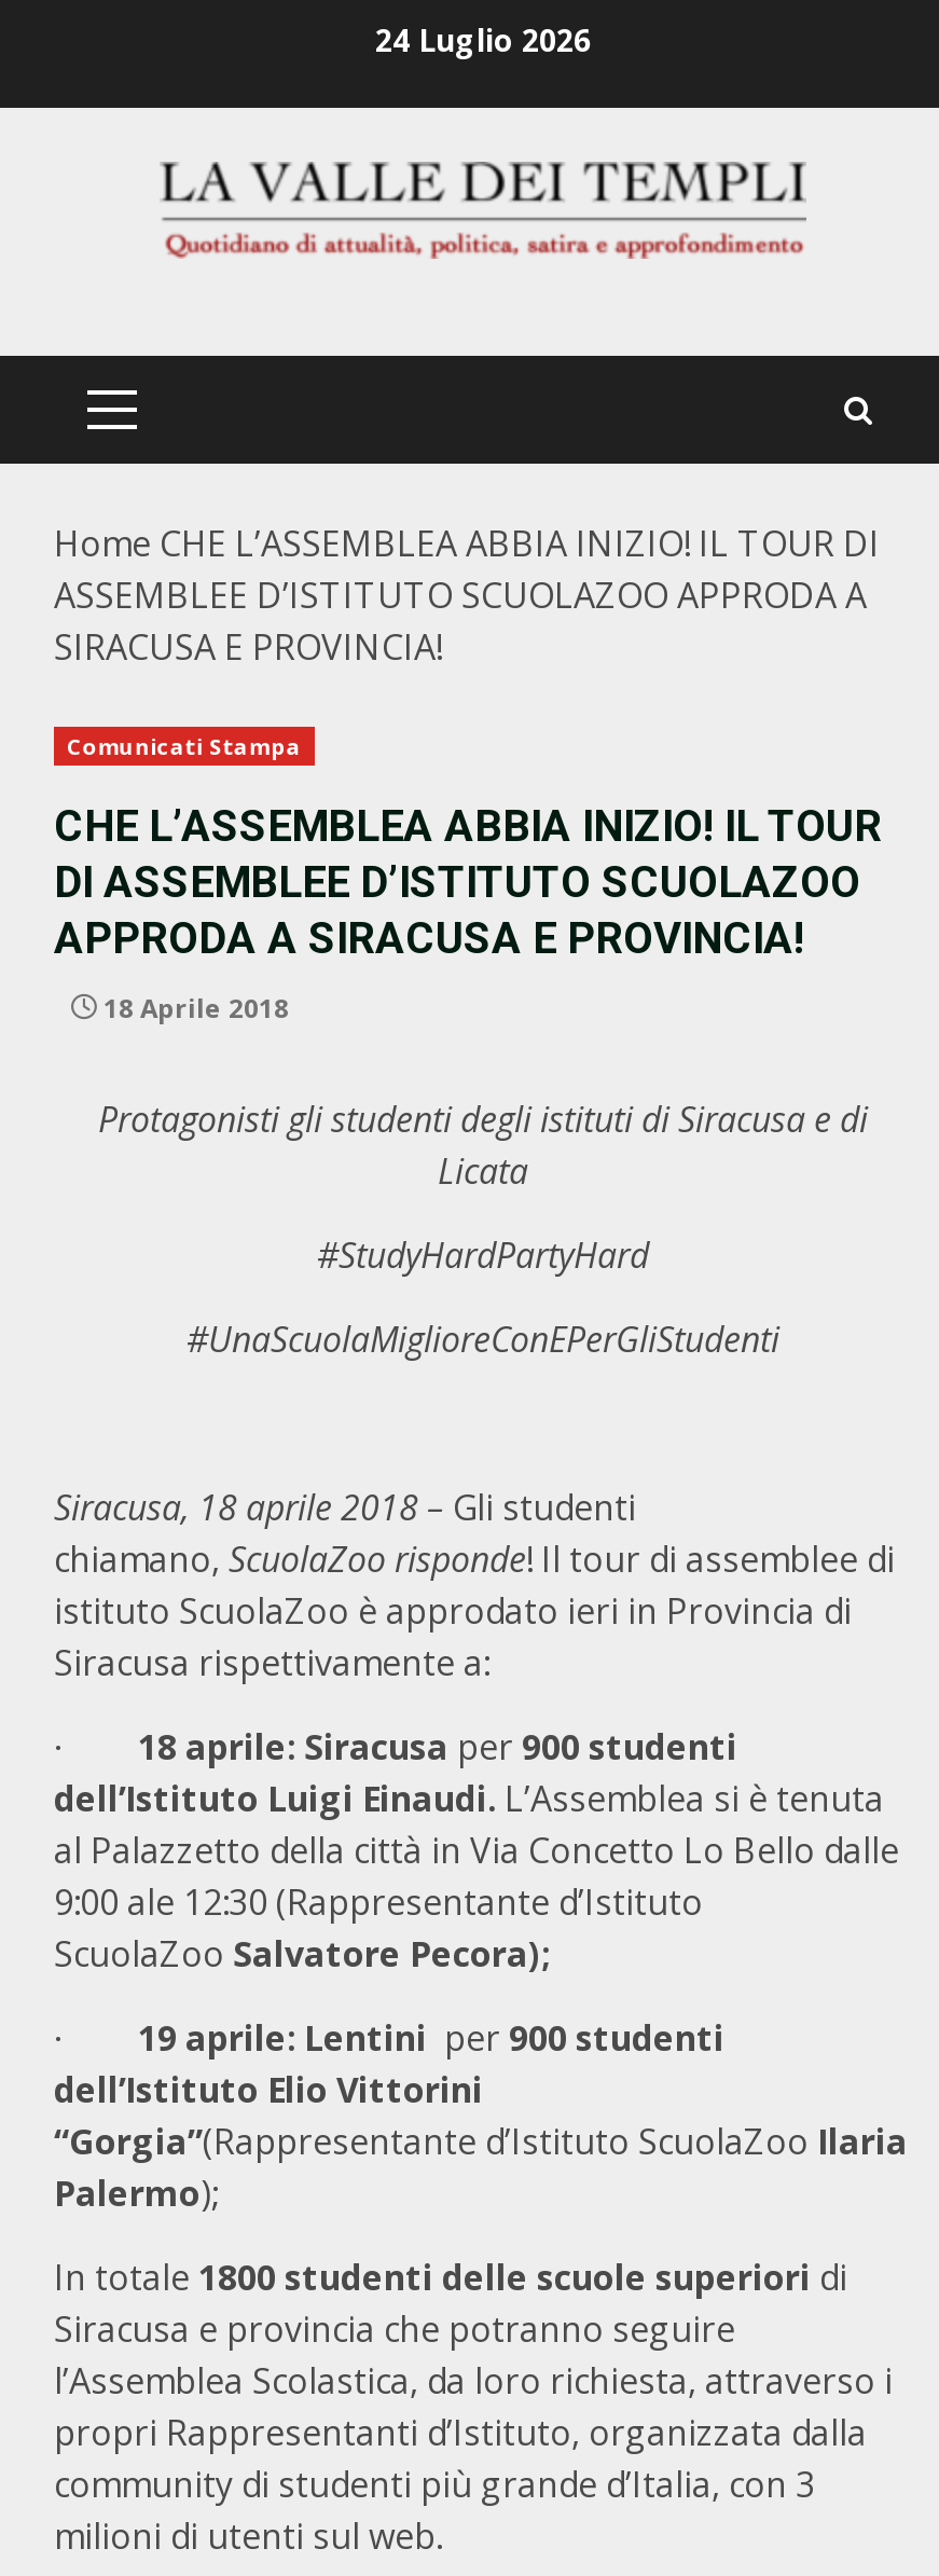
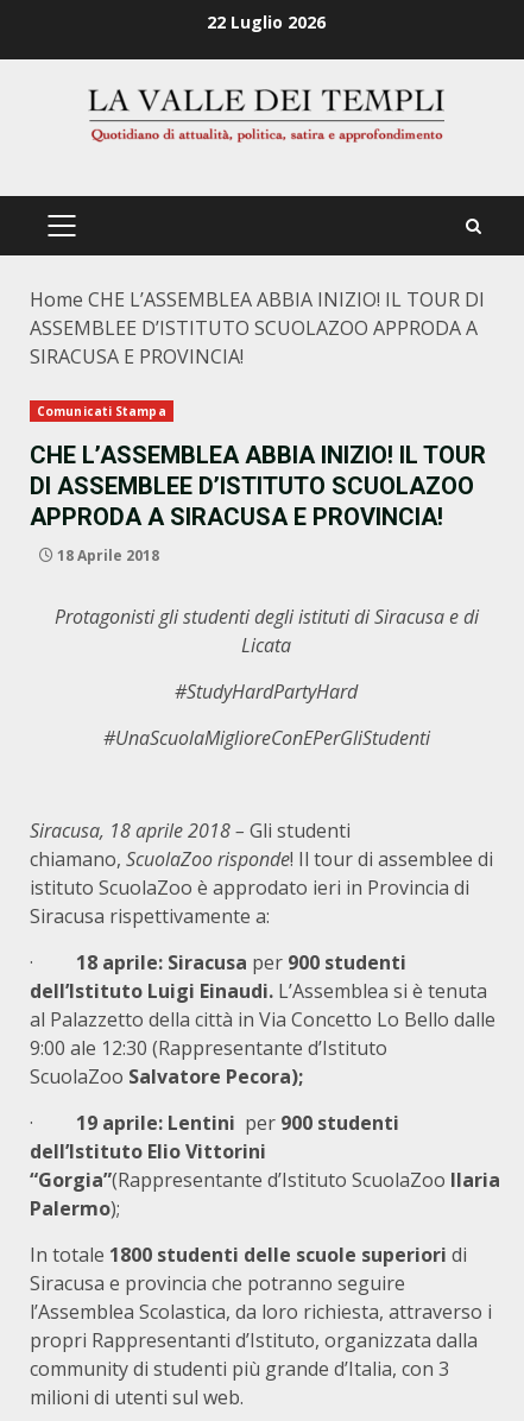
- 24 Luglio 2026
+ 22 Luglio 2026
